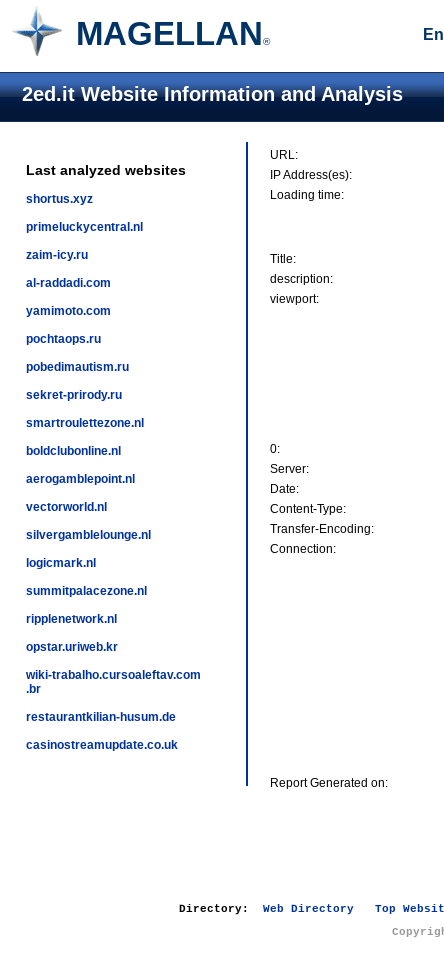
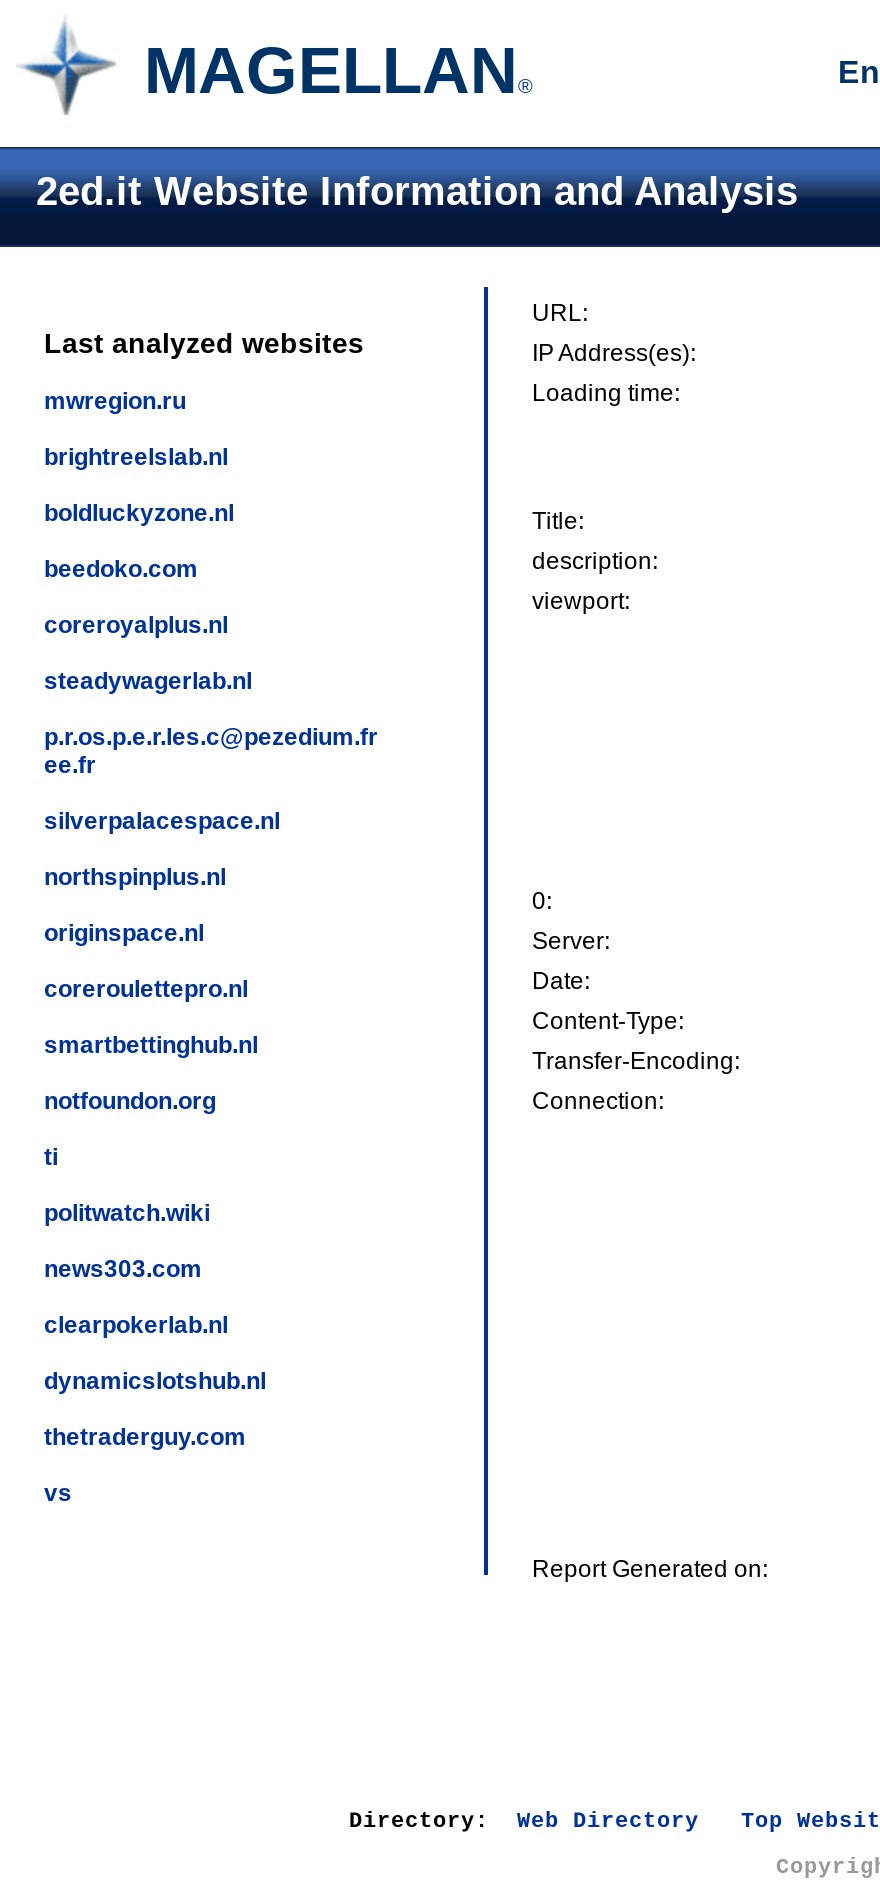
- shortus.xyz
+ mwregion.ru

- primeluckycentral.nl
+ brightreelslab.nl

- zaim-icy.ru
+ boldluckyzone.nl

- al-raddadi.com
+ beedoko.com

- yamimoto.com
+ coreroyalplus.nl

- pochtaops.ru
+ steadywagerlab.nl

- pobedimautism.ru
+ p.r.os.p.e.r.les.c@pezedium.fr
+ ee.fr

- sekret-prirody.ru
+ silverpalacespace.nl

- smartroulettezone.nl
+ northspinplus.nl

- boldclubonline.nl
+ originspace.nl

- aerogamblepoint.nl
+ coreroulettepro.nl

- vectorworld.nl
+ smartbettinghub.nl

- silvergamblelounge.nl
+ notfoundon.org

- logicmark.nl
+ ti

- summitpalacezone.nl
+ politwatch.wiki

- ripplenetwork.nl
+ news303.com

- opstar.uriweb.kr
+ clearpokerlab.nl

- wiki-trabalho.cursoaleftav.com
- .br
+ dynamicslotshub.nl

- restaurantkilian-husum.de
+ thetraderguy.com

- casinostreamupdate.co.uk
+ vs
